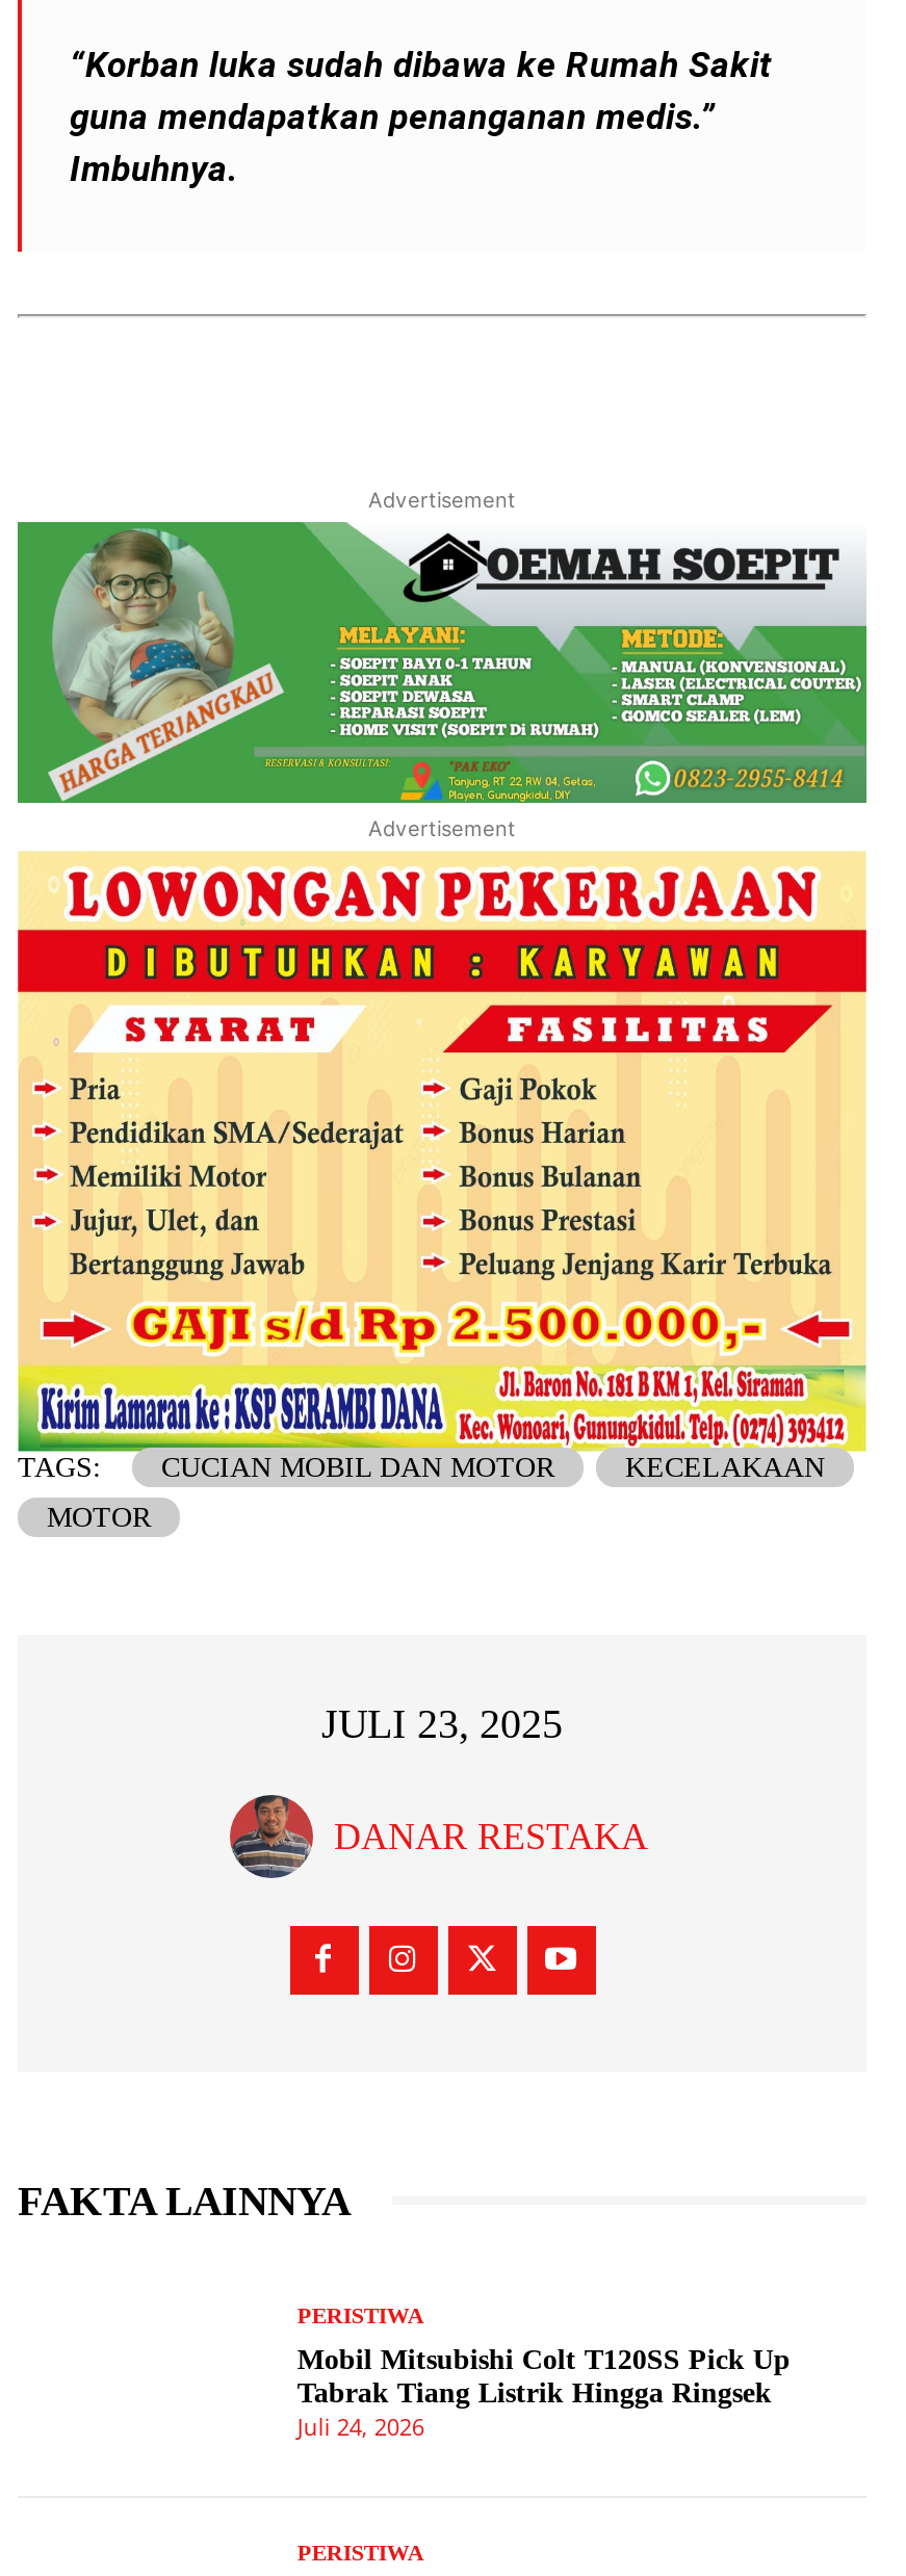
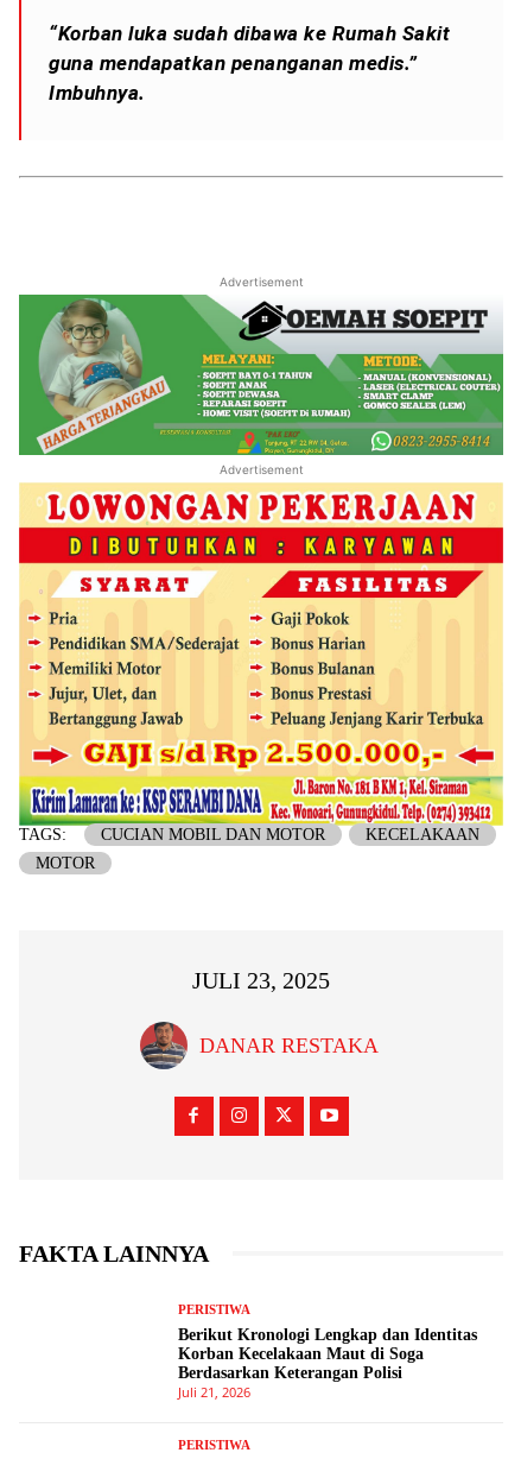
- Mobil Mitsubishi Colt T120SS Pick Up
- Tabrak Tiang Listrik Hingga Ringsek
- Juli 24, 2026
+ Berikut Kronologi Lengkap dan Identitas
+ Korban Kecelakaan Maut di Soga
+ Berdasarkan Keterangan Polisi
+ Juli 21, 2026
